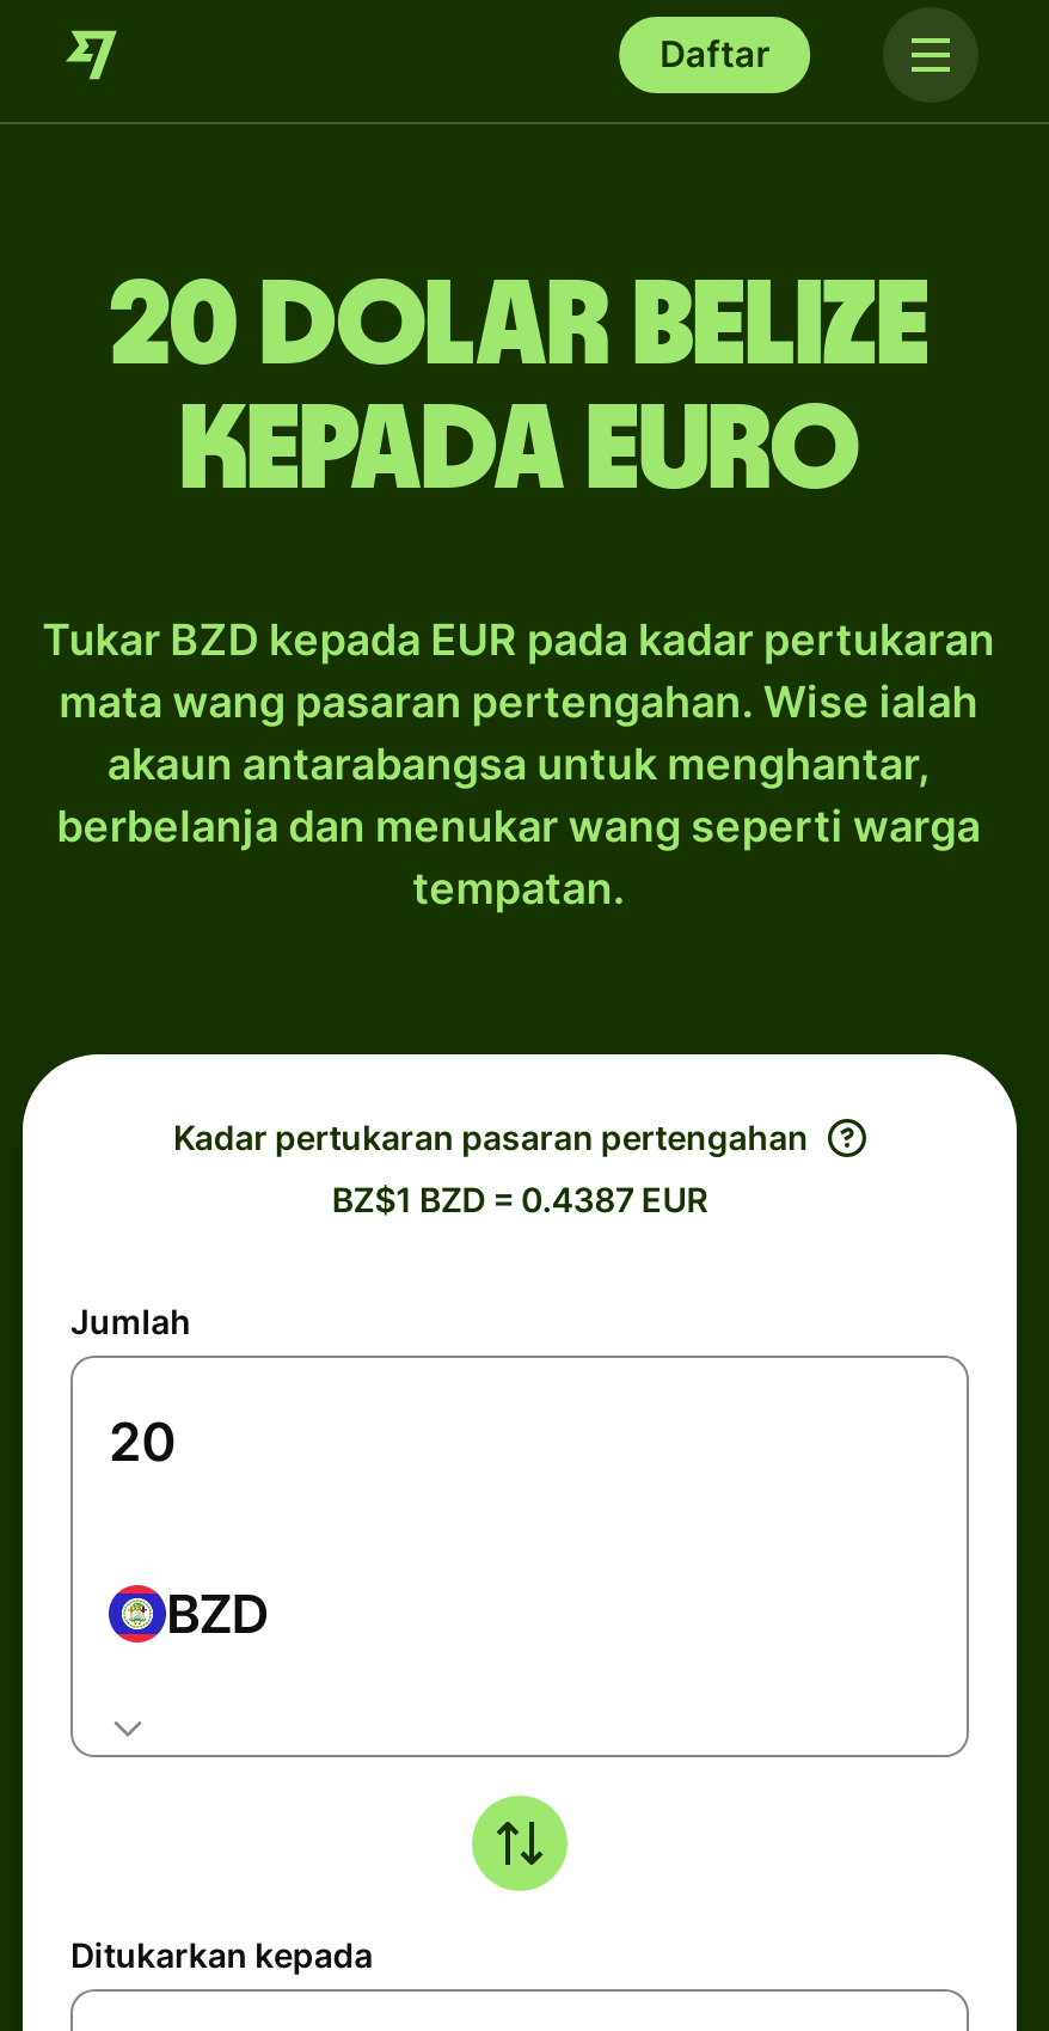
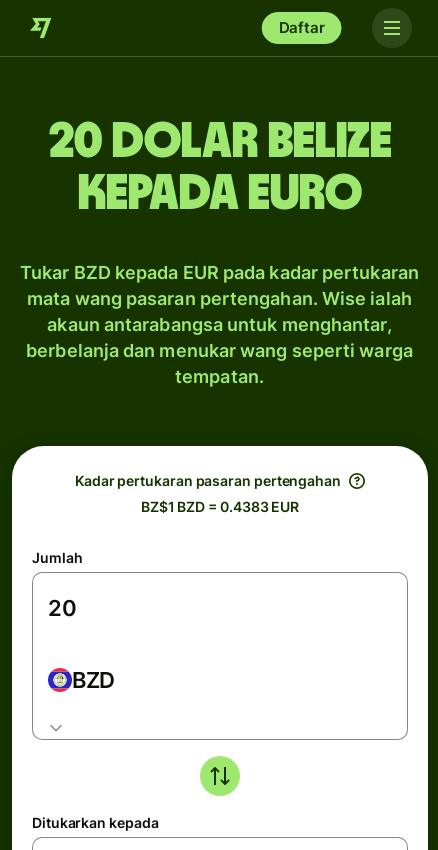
- BZ$1 BZD = 0.4387 EUR
+ BZ$1 BZD = 0.4383 EUR
